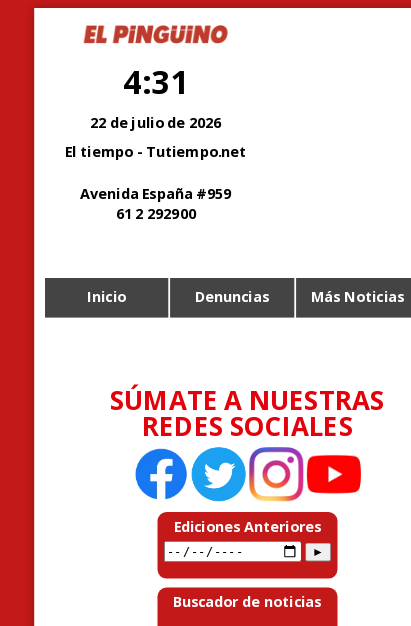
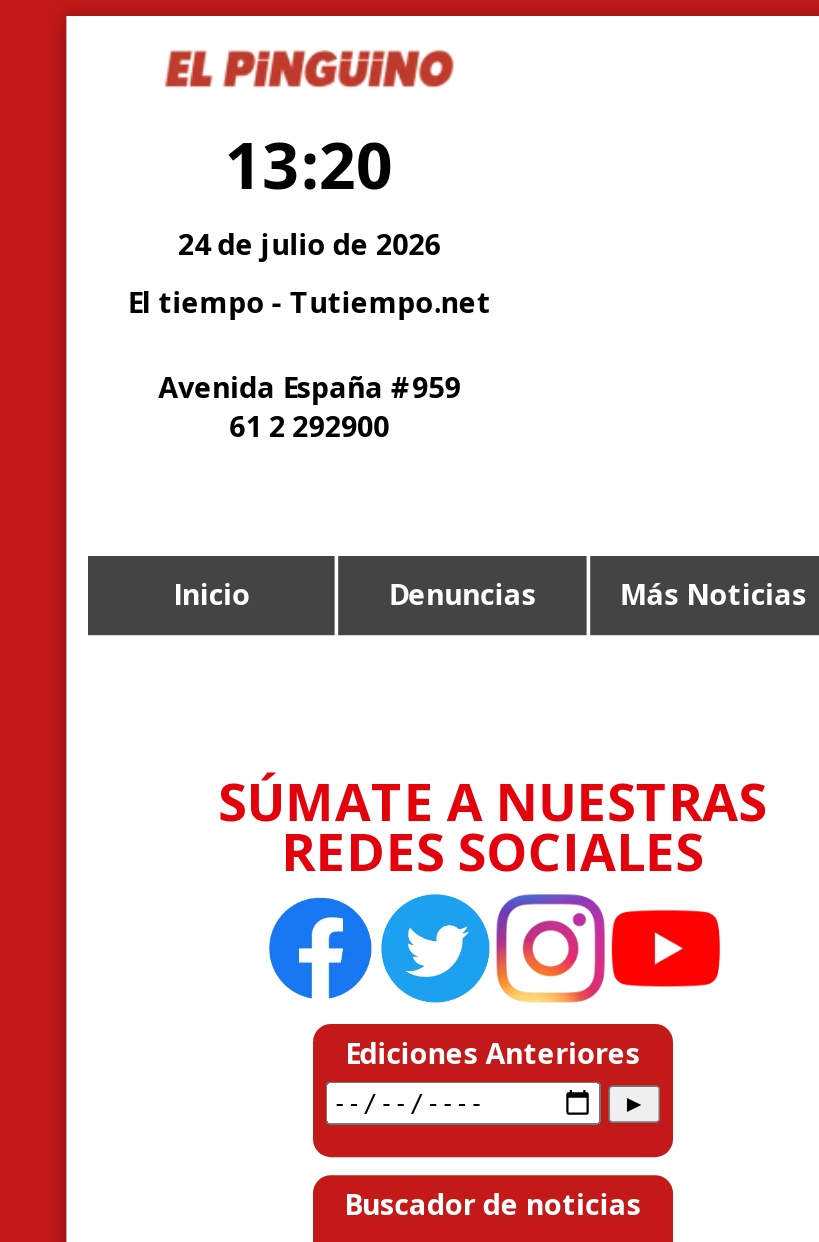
- 4:31
+ 13:20

- 22 de julio de 2026
+ 24 de julio de 2026
